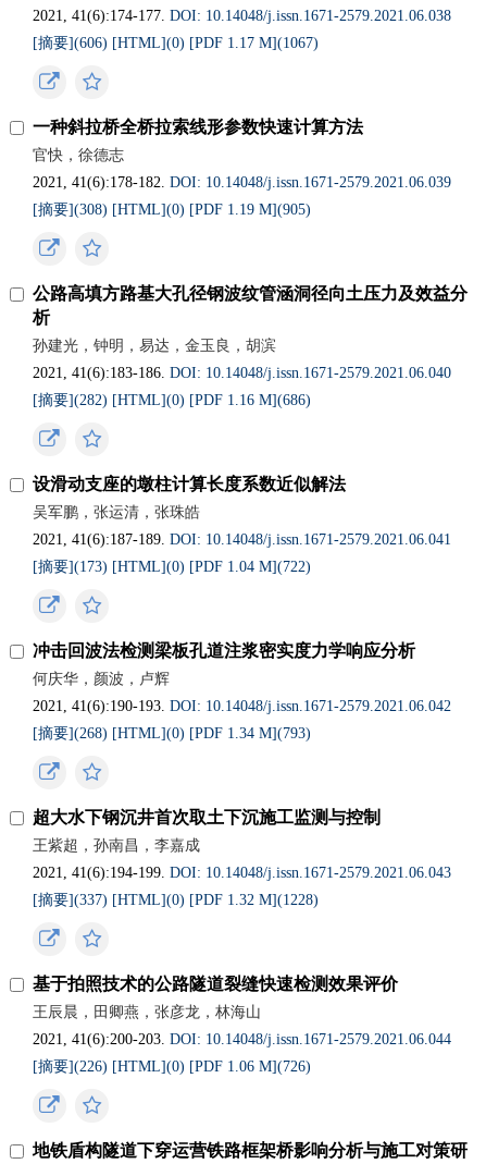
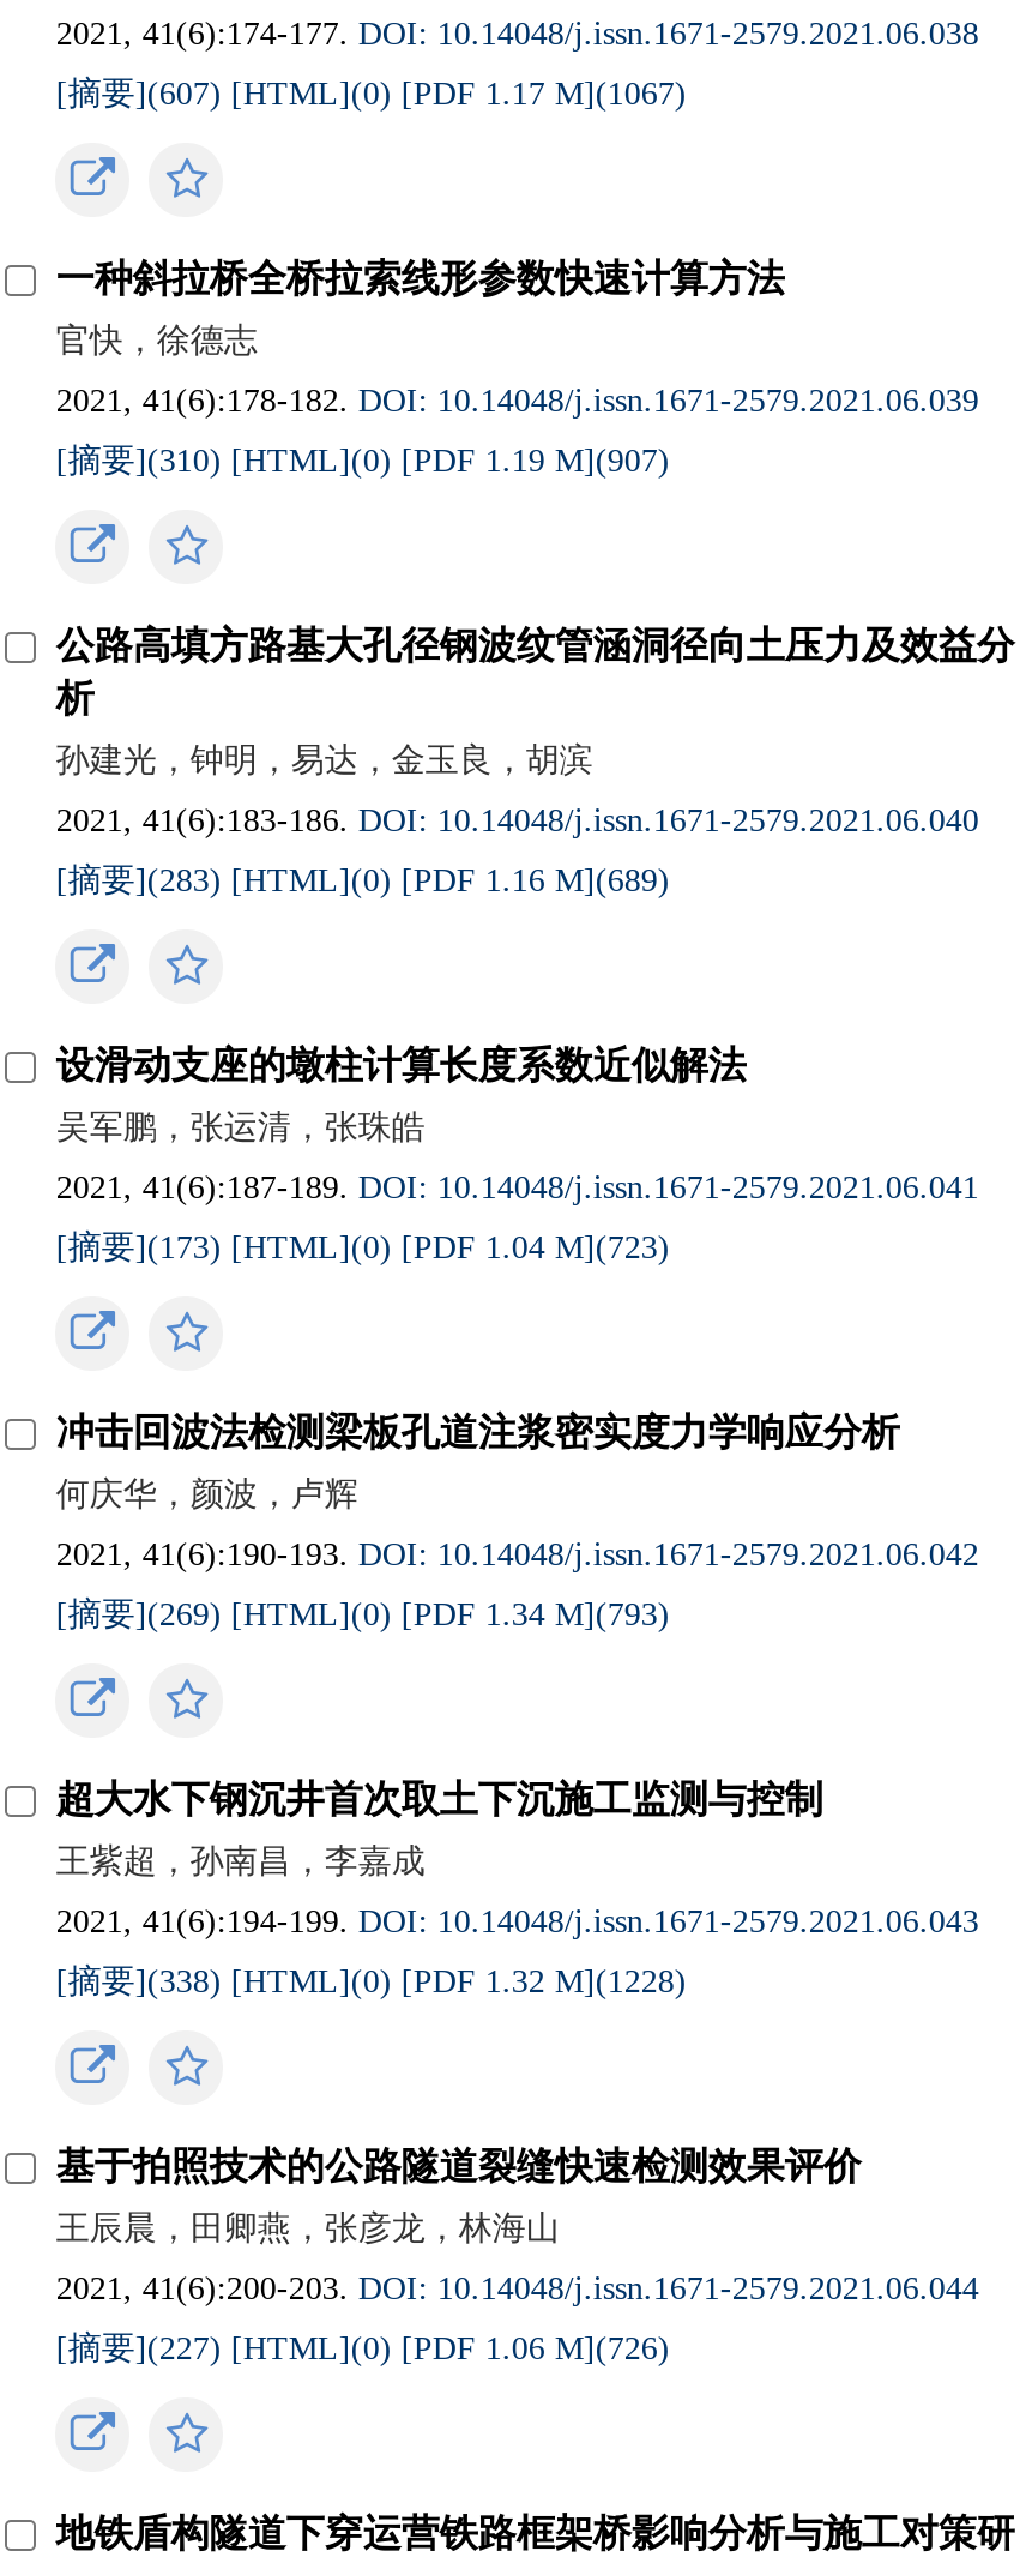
- [摘要](606) [HTML](0) [PDF 1.17 M](1067)
+ [摘要](607) [HTML](0) [PDF 1.17 M](1067)

- [摘要](308) [HTML](0) [PDF 1.19 M](905)
+ [摘要](310) [HTML](0) [PDF 1.19 M](907)

- [摘要](282) [HTML](0) [PDF 1.16 M](686)
+ [摘要](283) [HTML](0) [PDF 1.16 M](689)

- [摘要](173) [HTML](0) [PDF 1.04 M](722)
+ [摘要](173) [HTML](0) [PDF 1.04 M](723)

- [摘要](268) [HTML](0) [PDF 1.34 M](793)
+ [摘要](269) [HTML](0) [PDF 1.34 M](793)

- [摘要](337) [HTML](0) [PDF 1.32 M](1228)
+ [摘要](338) [HTML](0) [PDF 1.32 M](1228)

- [摘要](226) [HTML](0) [PDF 1.06 M](726)
+ [摘要](227) [HTML](0) [PDF 1.06 M](726)
